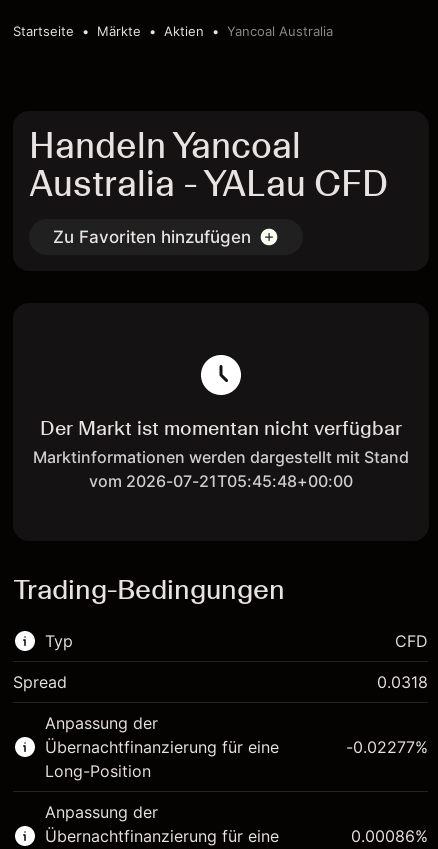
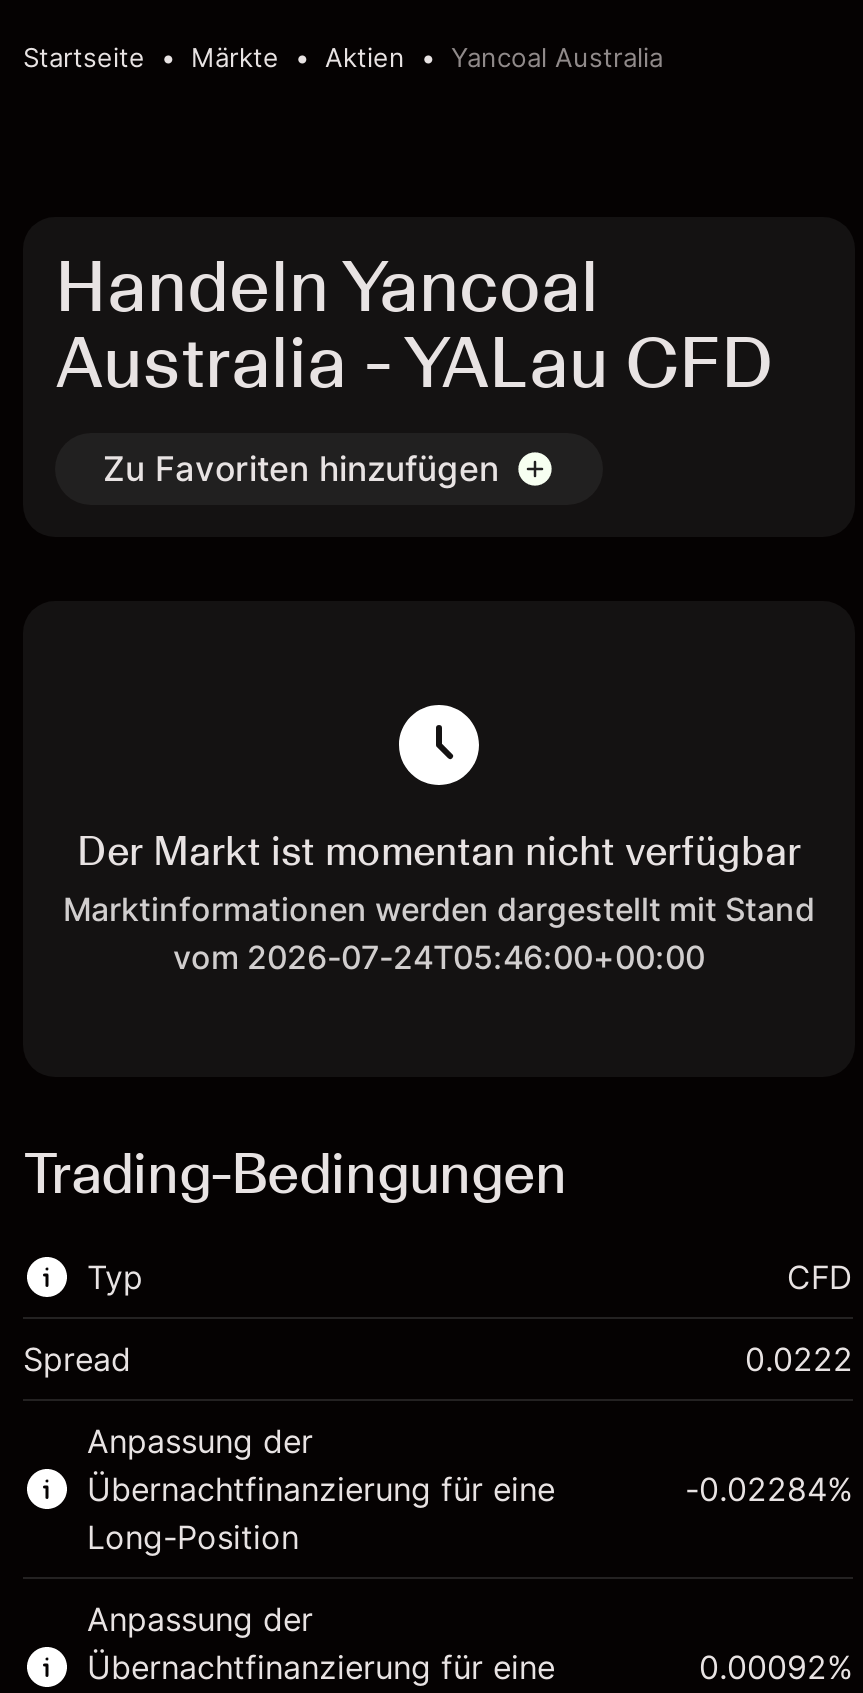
- vom 2026-07-21T05:45:48+00:00
+ vom 2026-07-24T05:46:00+00:00

- 0.0318
+ 0.0222

- -0.02277%
+ -0.02284%

- 0.00086%
+ 0.00092%
